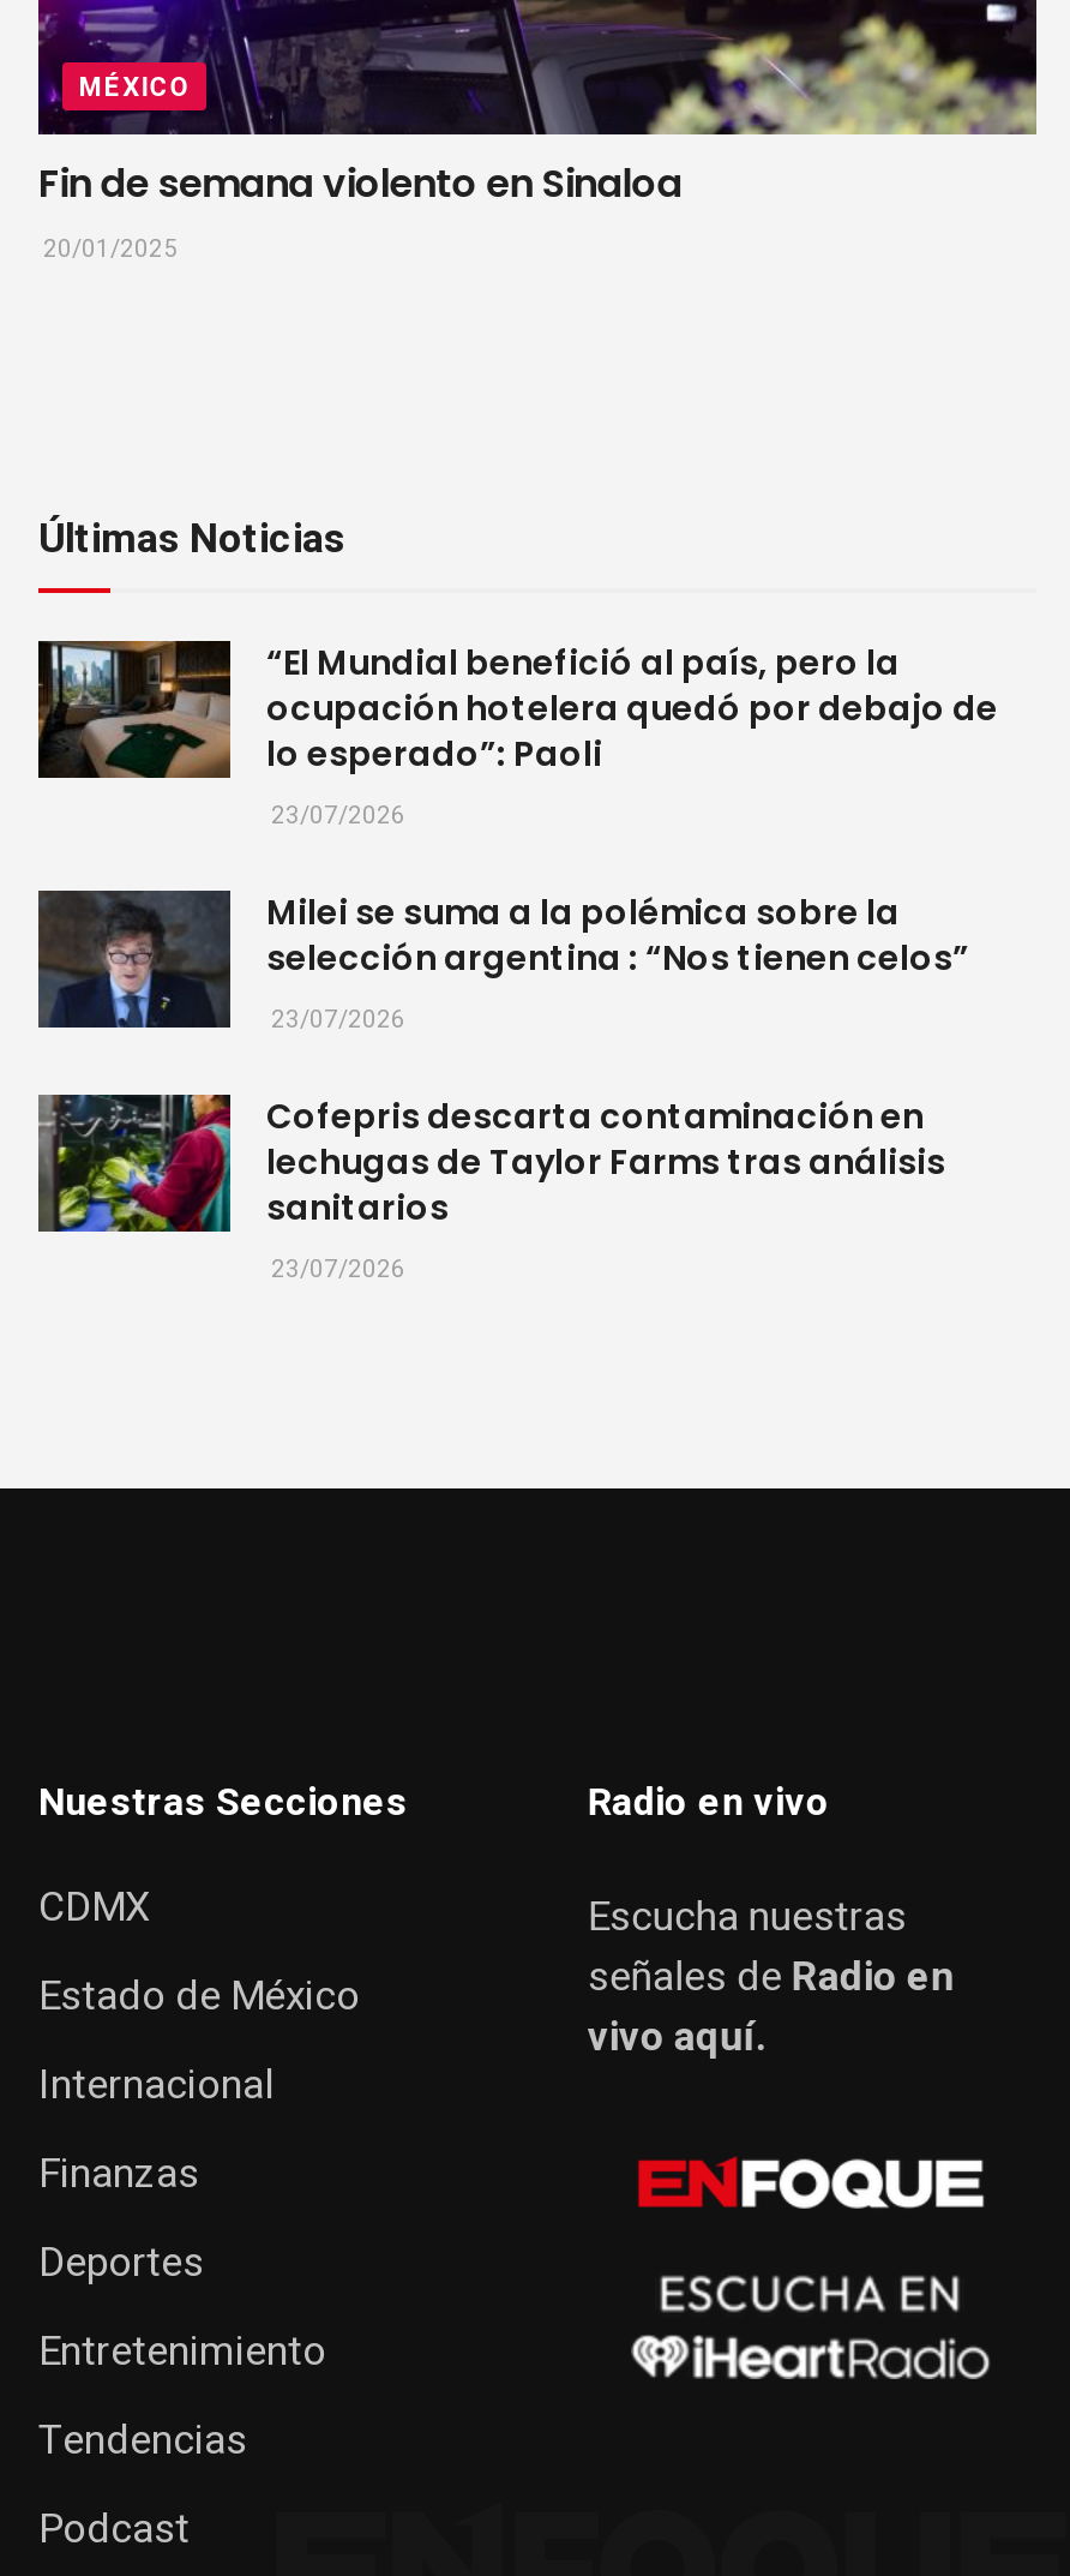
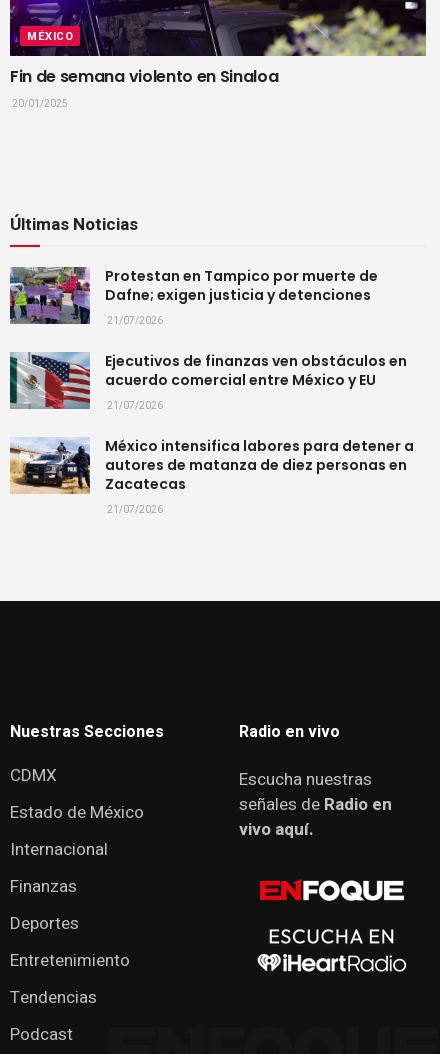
- [image]
- “El Mundial benefició al país, pero la
- ocupación hotelera quedó por debajo de
- lo esperado”: Paoli
- 23/07/2026
+ [image]
+ Protestan en Tampico por muerte de
+ Dafne; exigen justicia y detenciones
+ 21/07/2026

- [image]
- Milei se suma a la polémica sobre la
- selección argentina : “Nos tienen celos”
- 23/07/2026
+ [image]
+ Ejecutivos de finanzas ven obstáculos en
+ acuerdo comercial entre México y EU
+ 21/07/2026

- [image]
- Cofepris descarta contaminación en
- lechugas de Taylor Farms tras análisis
- sanitarios
- 23/07/2026
+ [image]
+ México intensifica labores para detener a
+ autores de matanza de diez personas en
+ Zacatecas
+ 21/07/2026
